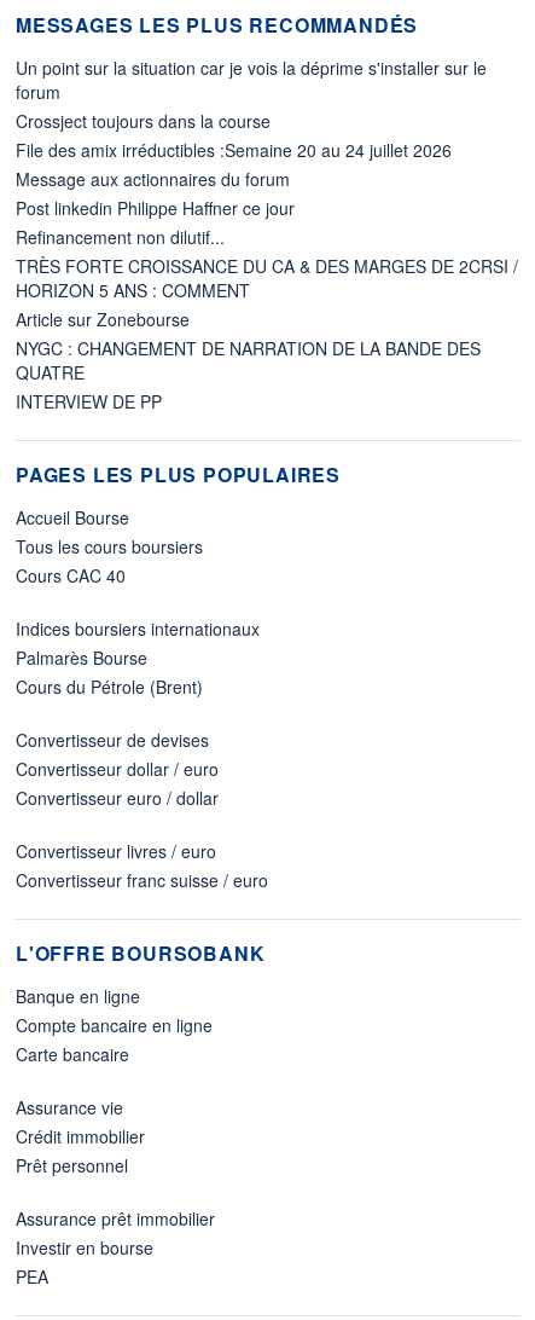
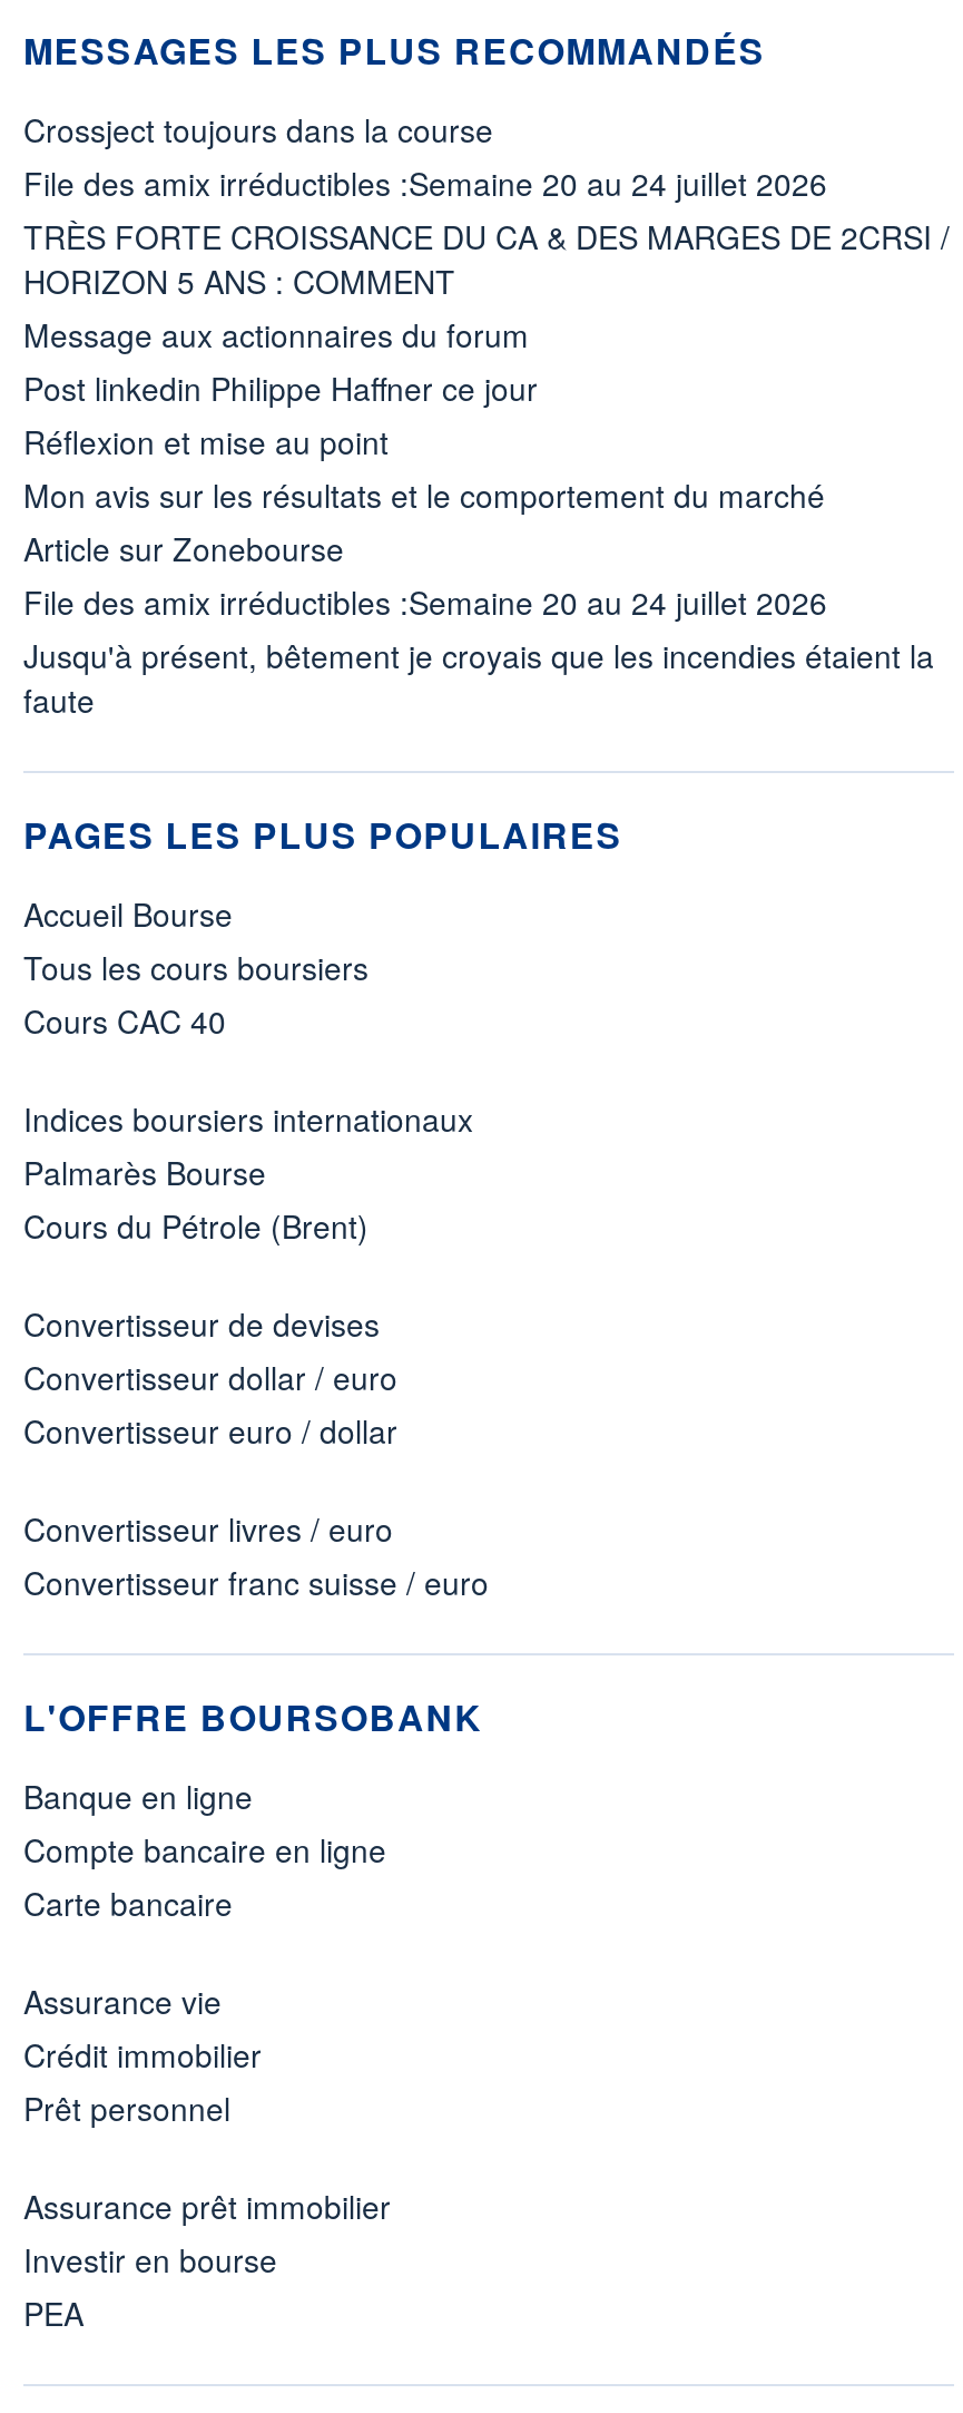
- Un point sur la situation car je vois la déprime s'installer sur le
- forum

moved up: Crossject toujours dans la course | File des amix irréductibles :Semaine 20 au 24 juillet 2026

- Refinancement non dilutif...
+ Réflexion et mise au point
+ Mon avis sur les résultats et le comportement du marché

moved up: TRÈS FORTE CROISSANCE DU CA & DES MARGES DE 2CRSI / | HORIZON 5 ANS : COMMENT

- NYGC : CHANGEMENT DE NARRATION DE LA BANDE DES
- QUATRE
- INTERVIEW DE PP
+ File des amix irréductibles :Semaine 20 au 24 juillet 2026
+ Jusqu'à présent, bêtement je croyais que les incendies étaient la
+ faute
